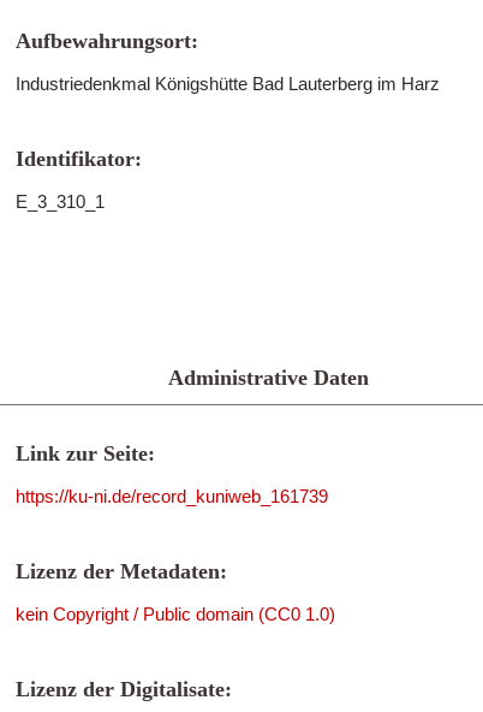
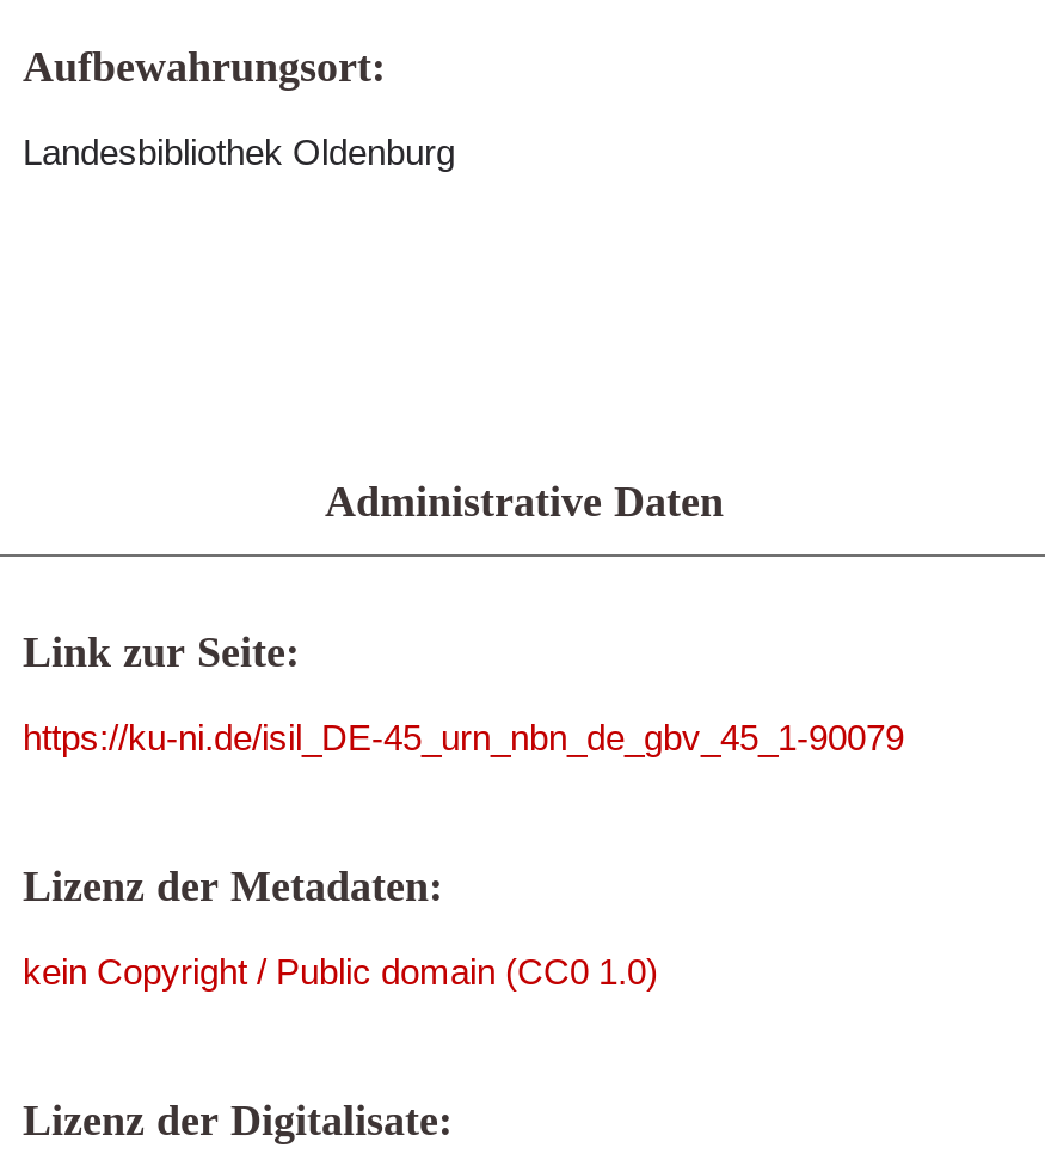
- Industriedenkmal Königshütte Bad Lauterberg im Harz
- Identifikator:
- E_3_310_1
+ Landesbibliothek Oldenburg

- https://ku-ni.de/record_kuniweb_161739
+ https://ku-ni.de/isil_DE-45_urn_nbn_de_gbv_45_1-90079
